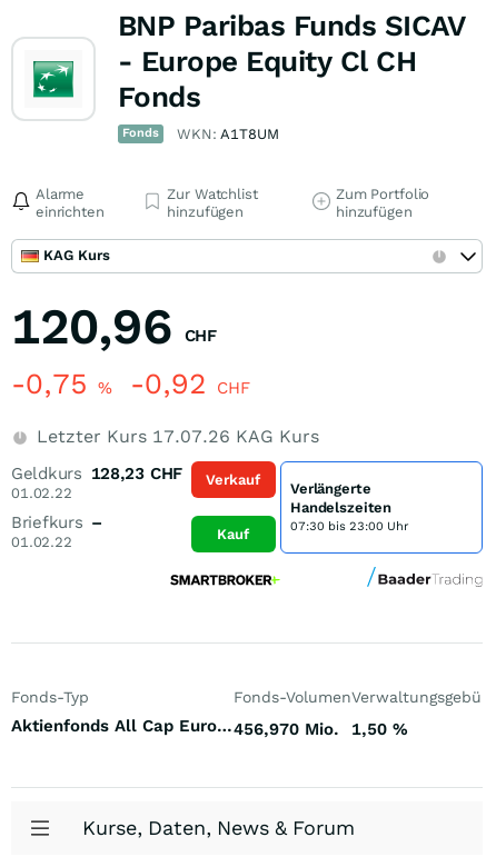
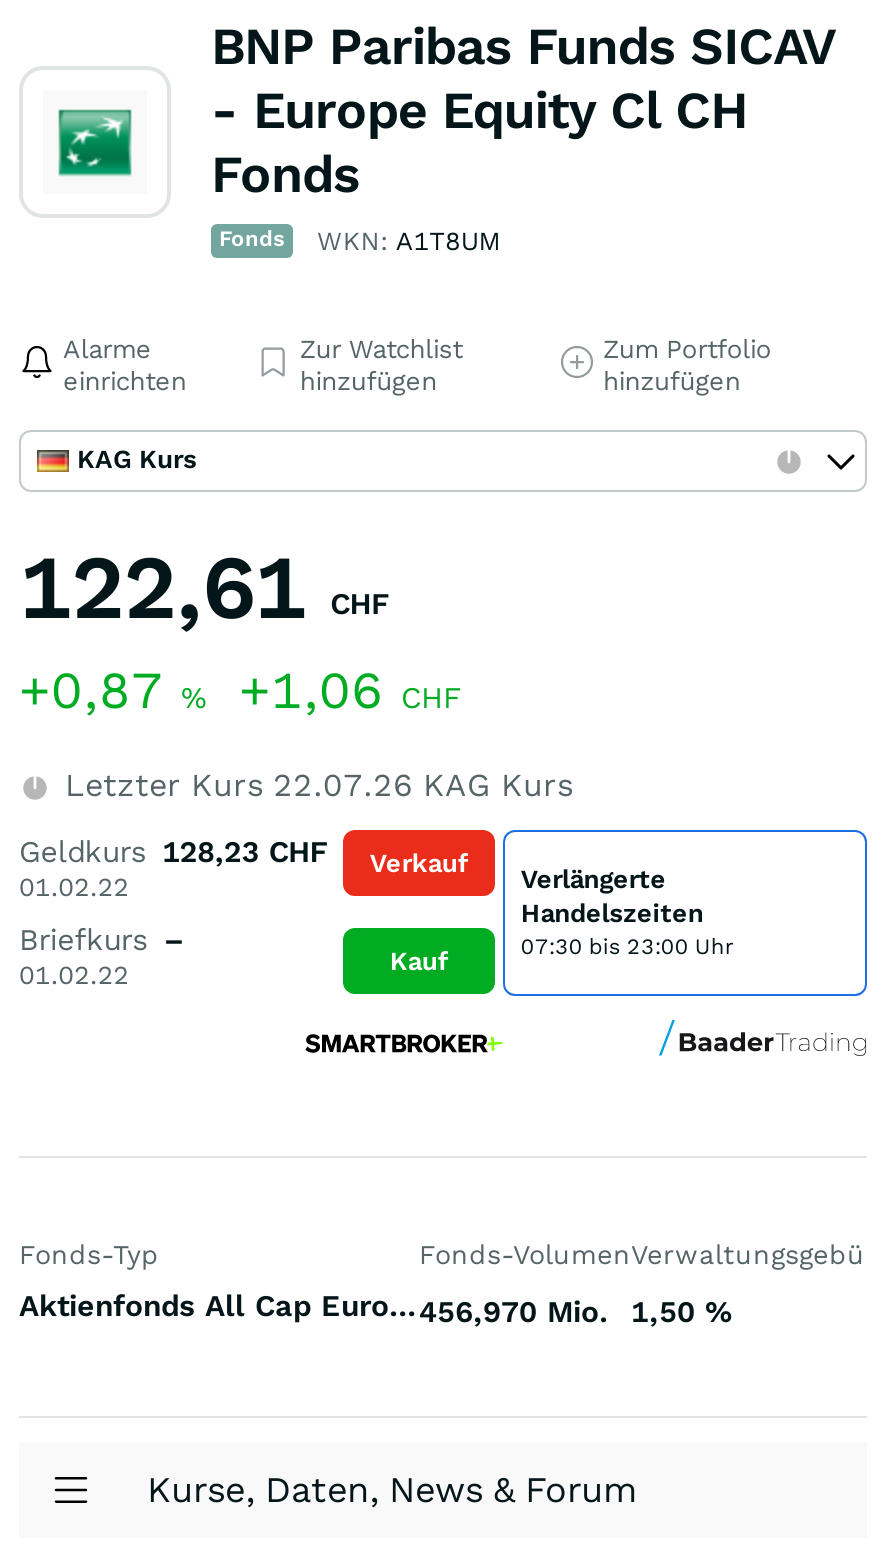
- 120,96 CHF
+ 122,61 CHF

- -0,75% -0,92 CHF
+ +0,87% +1,06 CHF

- Letzter Kurs 17.07.26 KAG Kurs
+ Letzter Kurs 22.07.26 KAG Kurs
